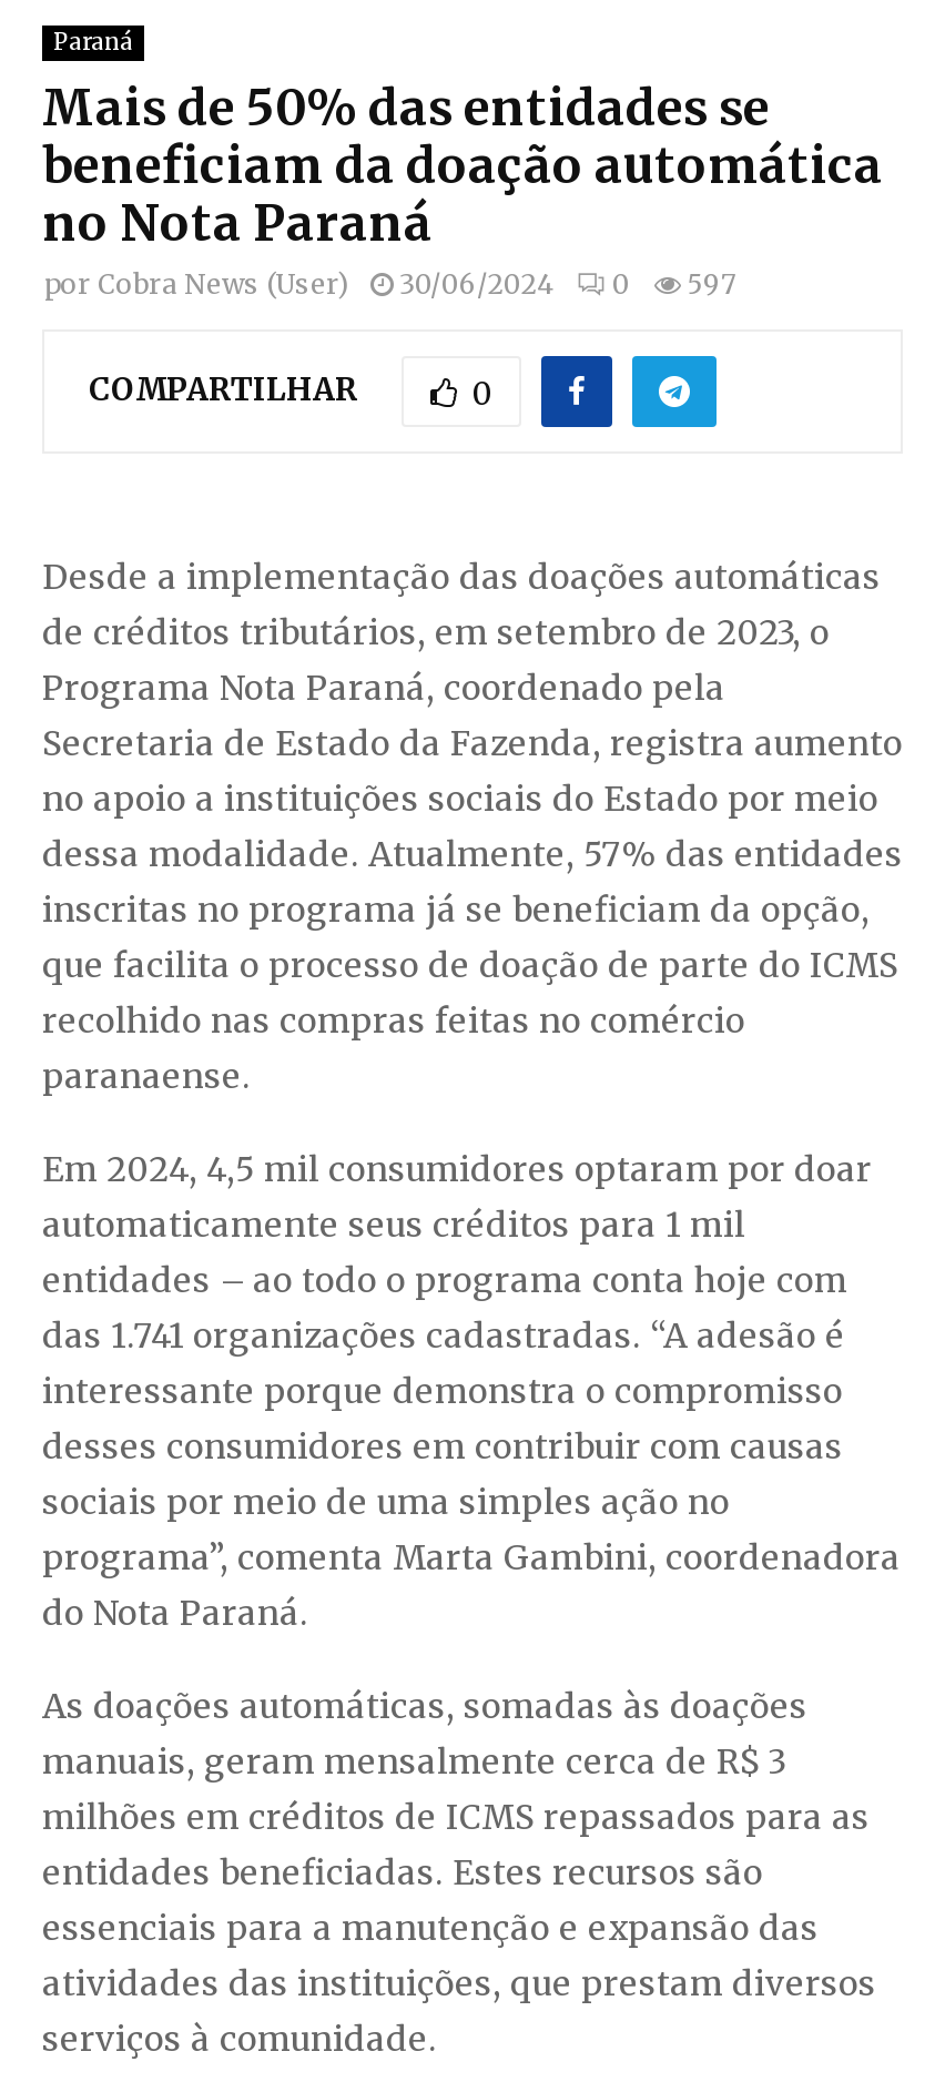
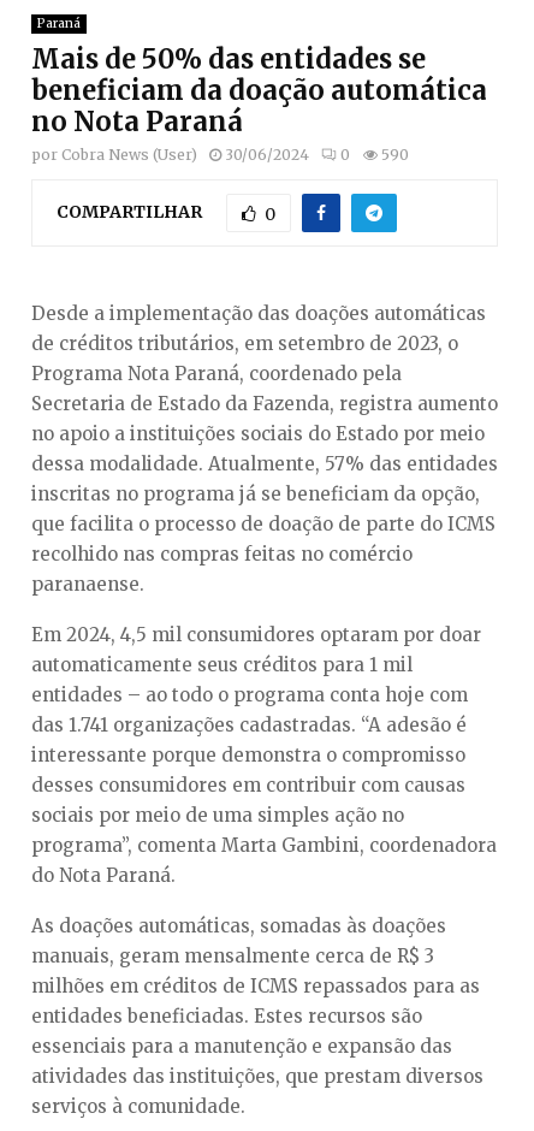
- 597
+ 590
